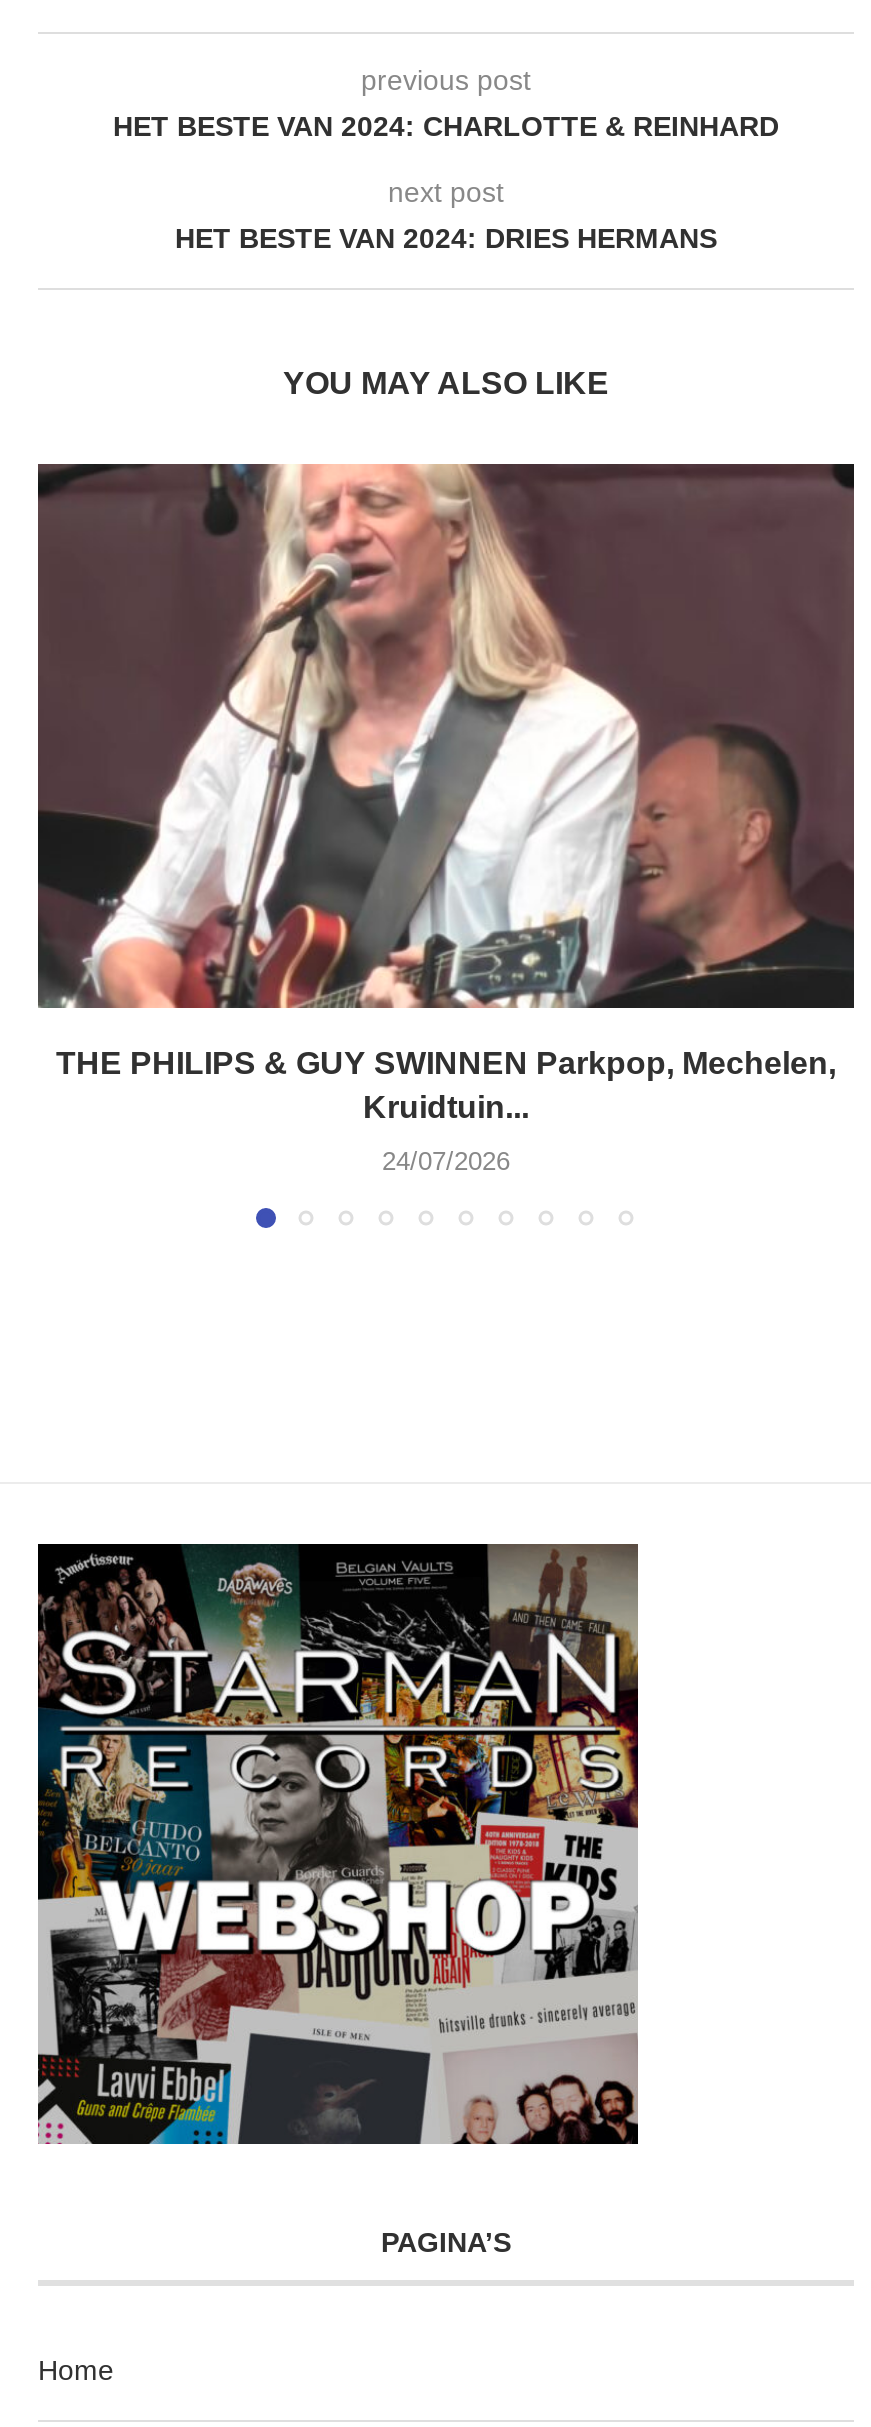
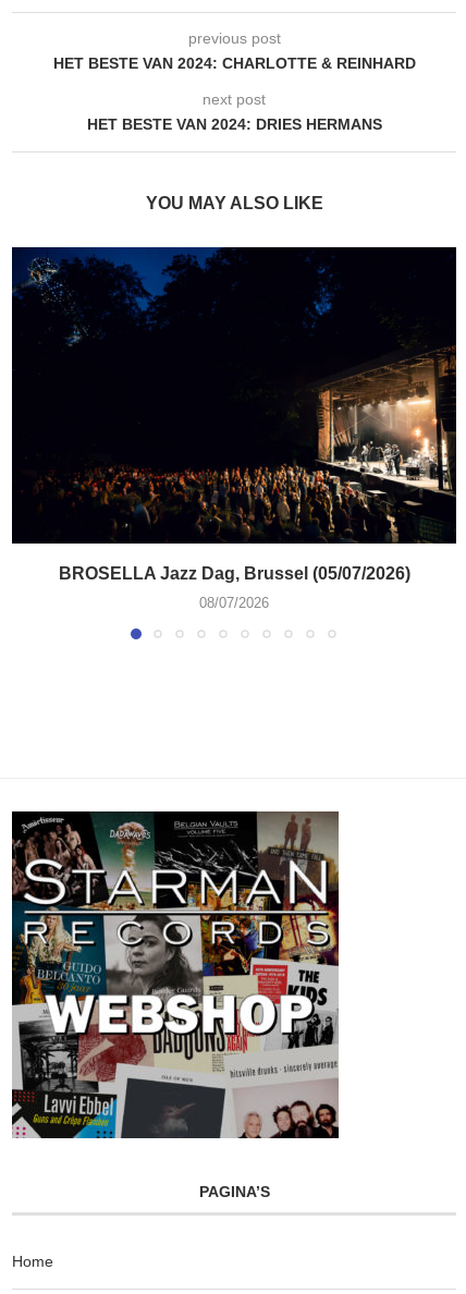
- [image]
- THE PHILIPS & GUY SWINNEN Parkpop, Mechelen,
- Kruidtuin...
+ [image]
+ BROSELLA Jazz Dag, Brussel (05/07/2026)

- 24/07/2026
+ 08/07/2026
